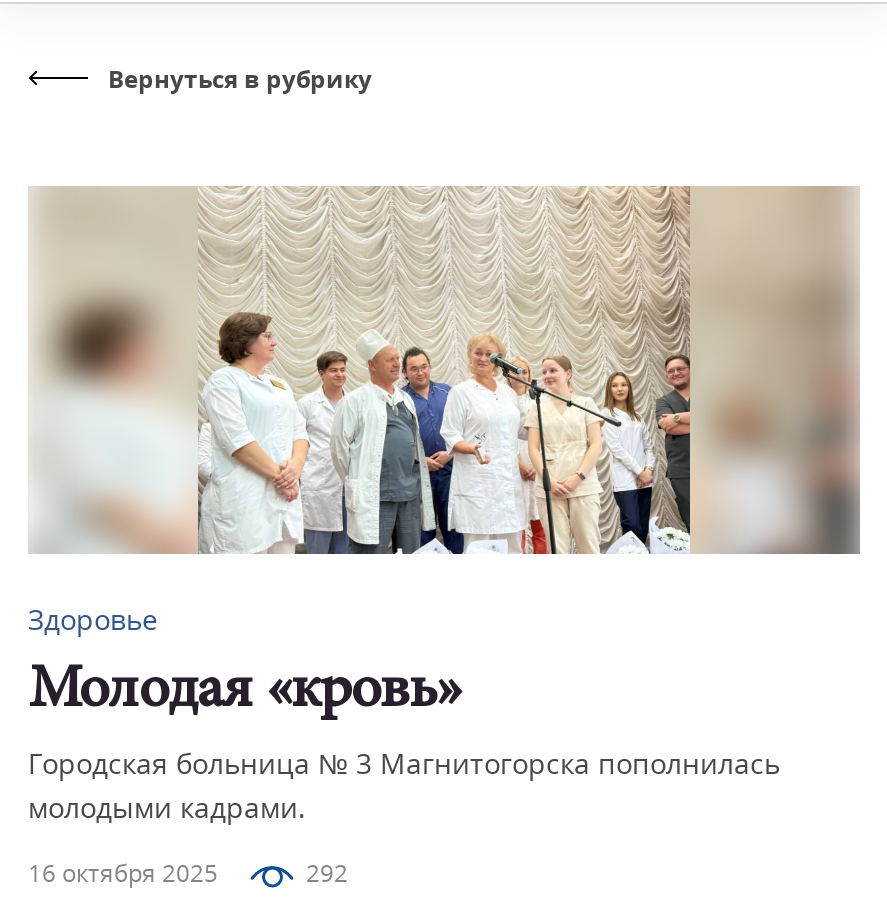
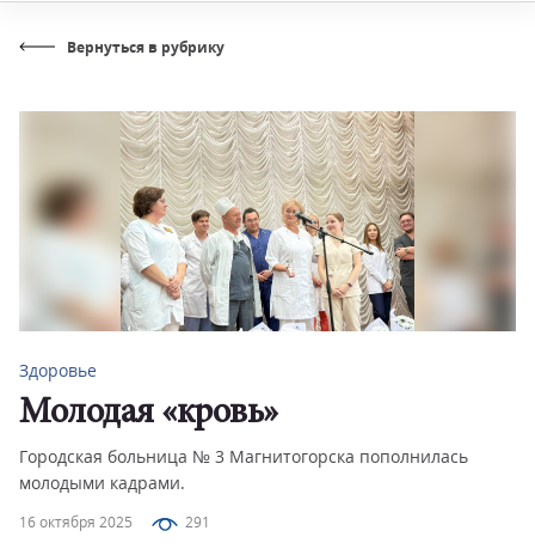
- 292
+ 291
